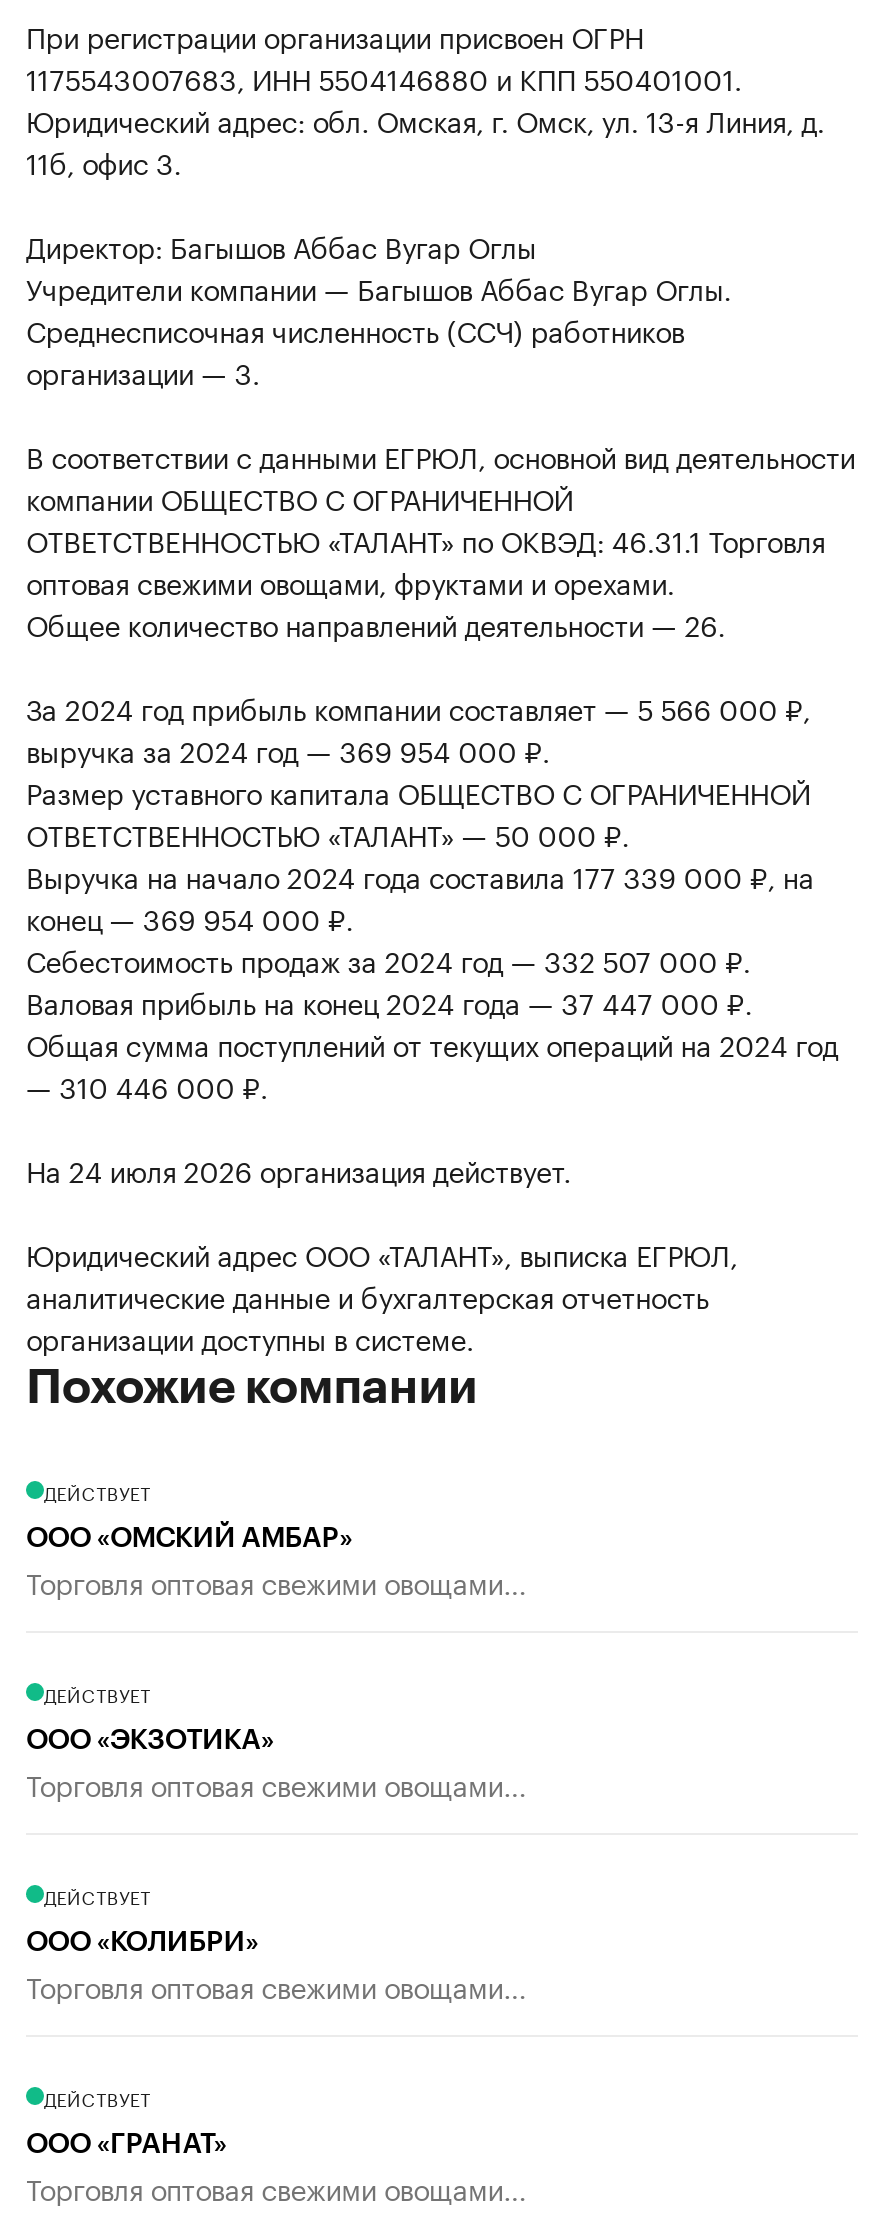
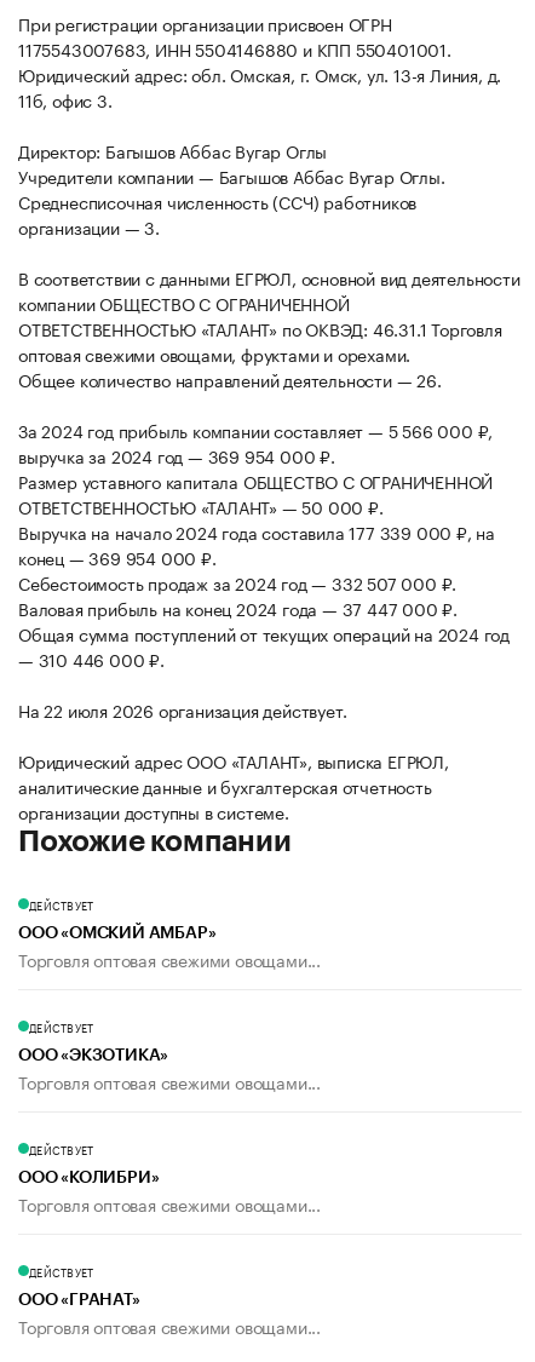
- На 24 июля 2026 организация действует.
+ На 22 июля 2026 организация действует.
